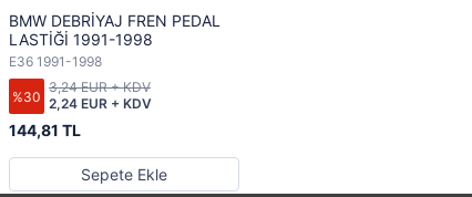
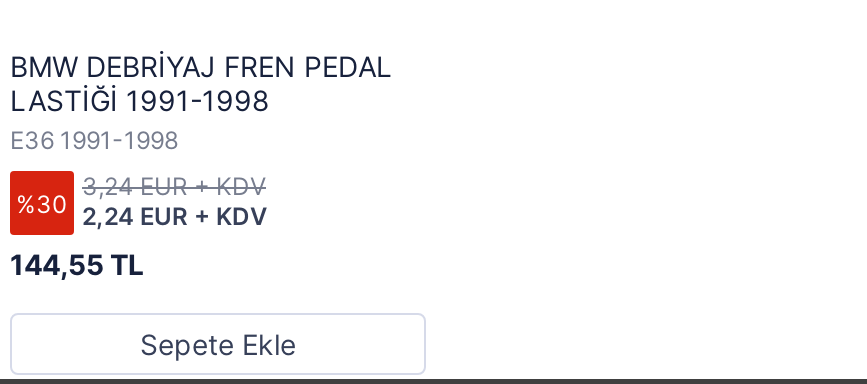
- 144,81 TL
+ 144,55 TL
